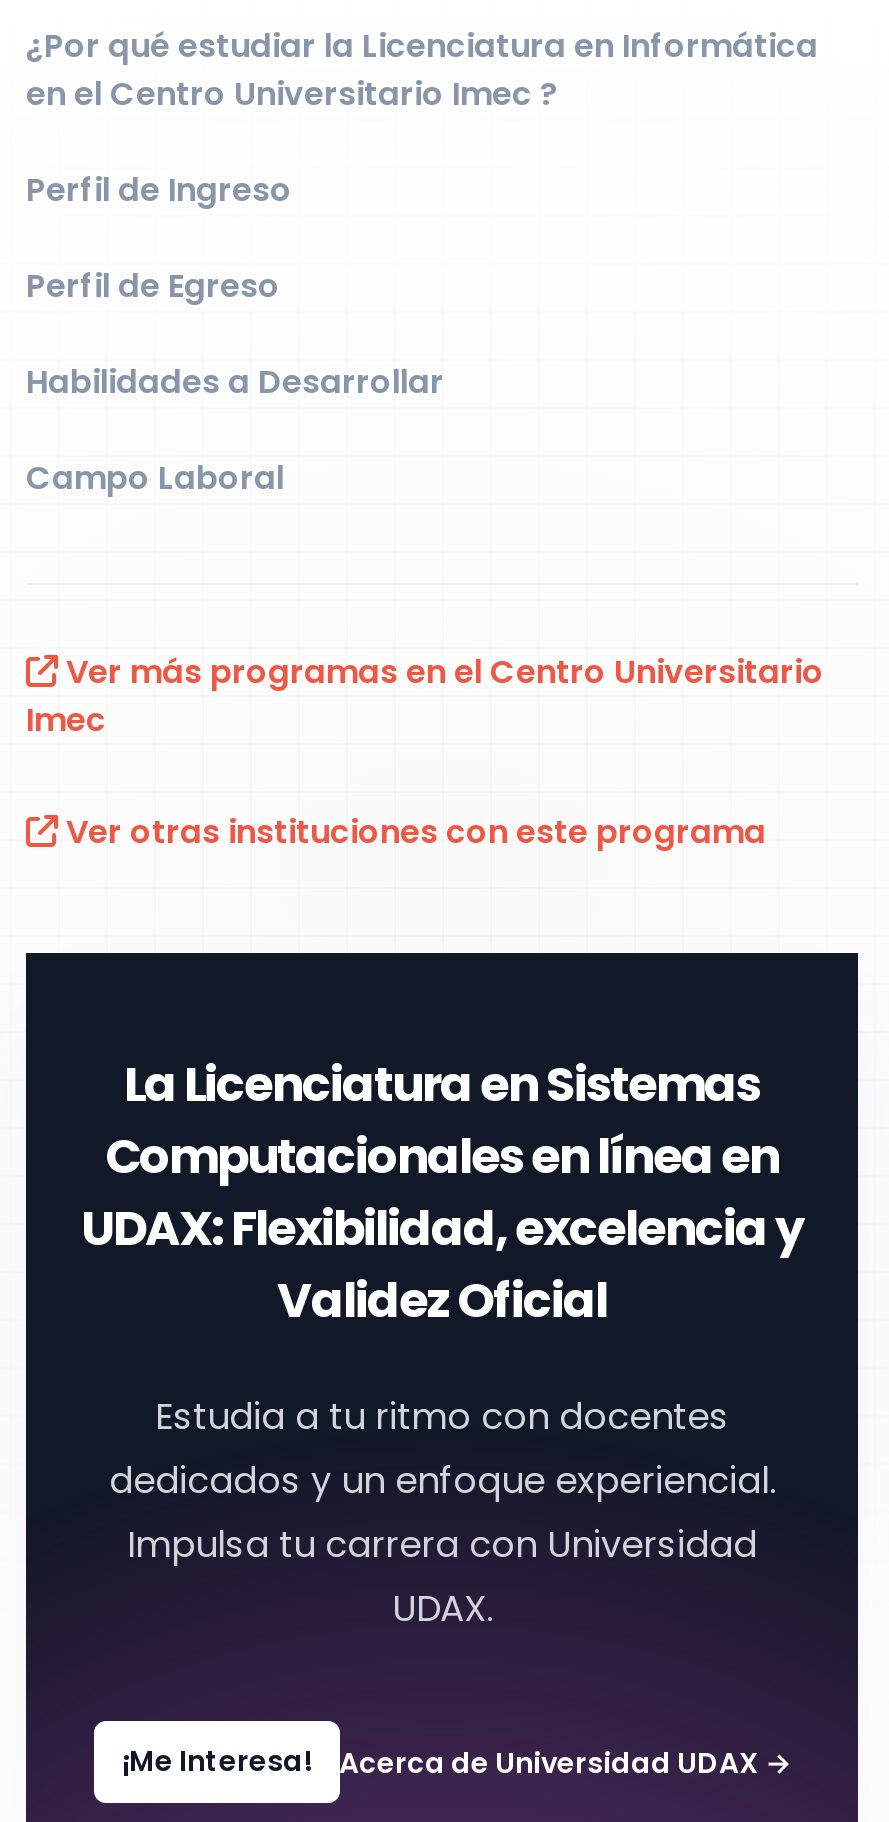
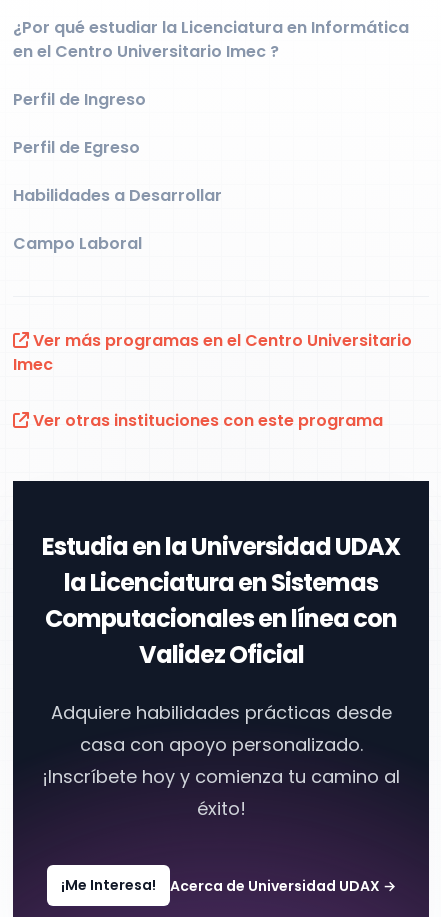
- La Licenciatura en Sistemas
- Computacionales en líneaen
- UDAX: Flexibilidad, excelencia y
+ Estudia en la Universidad UDAX
+ la Licenciatura en Sistemas
+ Computacionales en línea con

- Estudia a tu ritmo con docentes
- dedicados y un enfoque experiencial.
- Impulsa tu carrera con Universidad
- UDAX.
+ Adquiere habilidades prácticas desde
+ casa con apoyo personalizado.
+ ¡Inscríbete hoy y comienza tu camino al
+ éxito!
